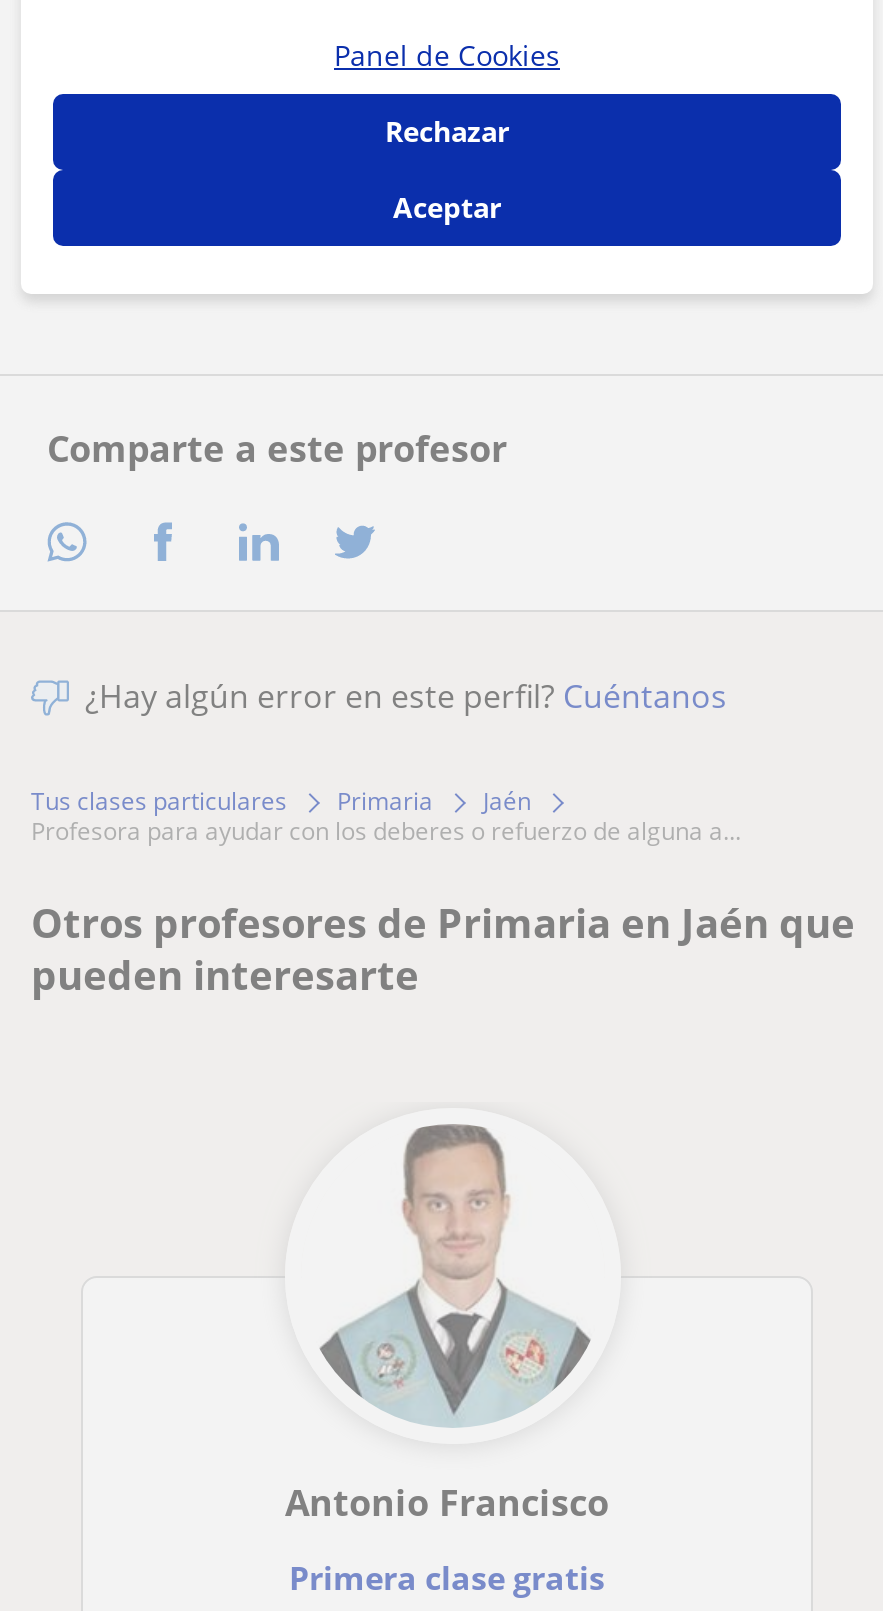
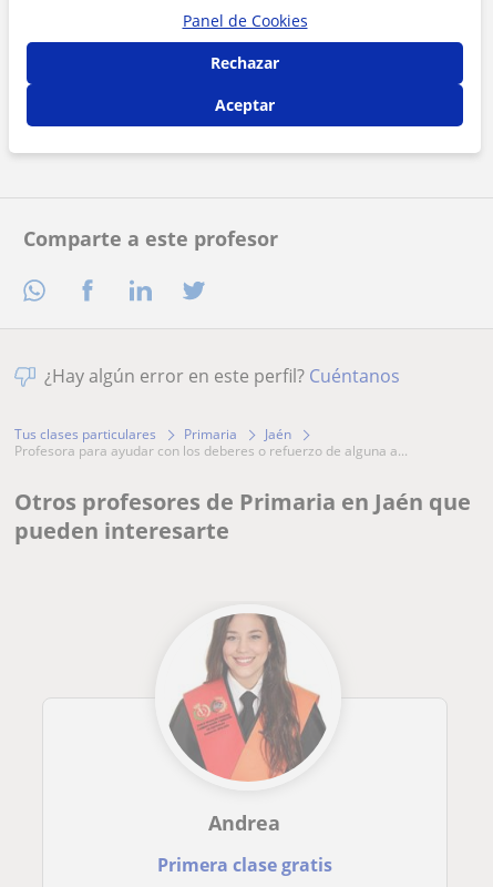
- [image]
- Antonio Francisco
+ [image]
+ Andrea
